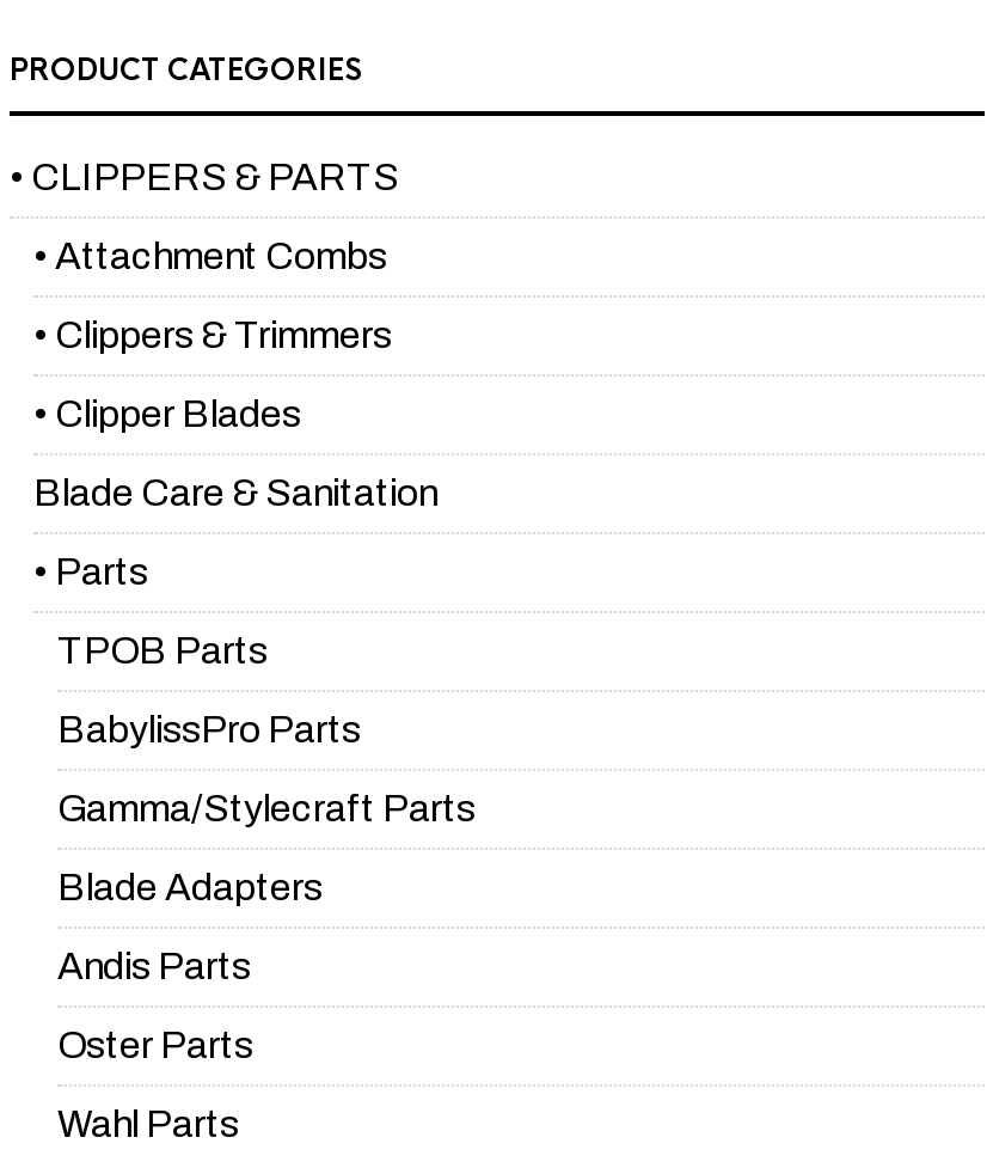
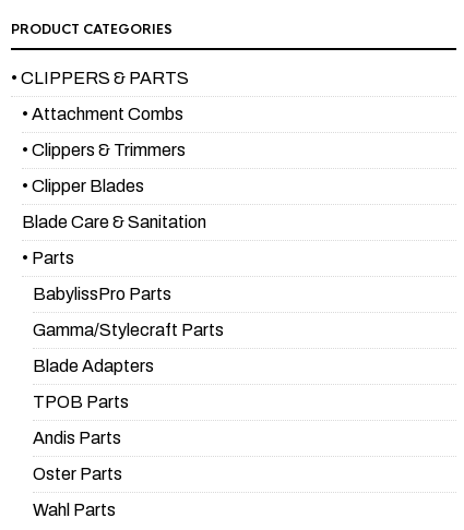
moved down: TPOB Parts

moved up: BabylissPro Parts | Gamma/Stylecraft Parts | Blade Adapters
